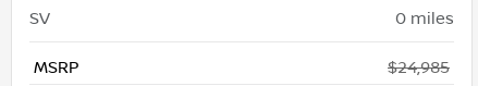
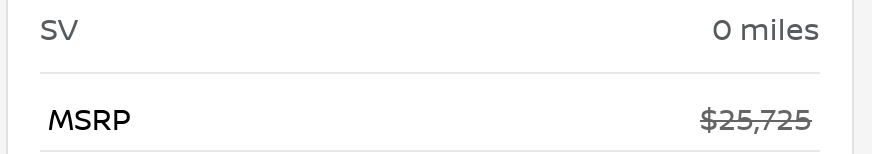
- $24,985
+ $25,725
